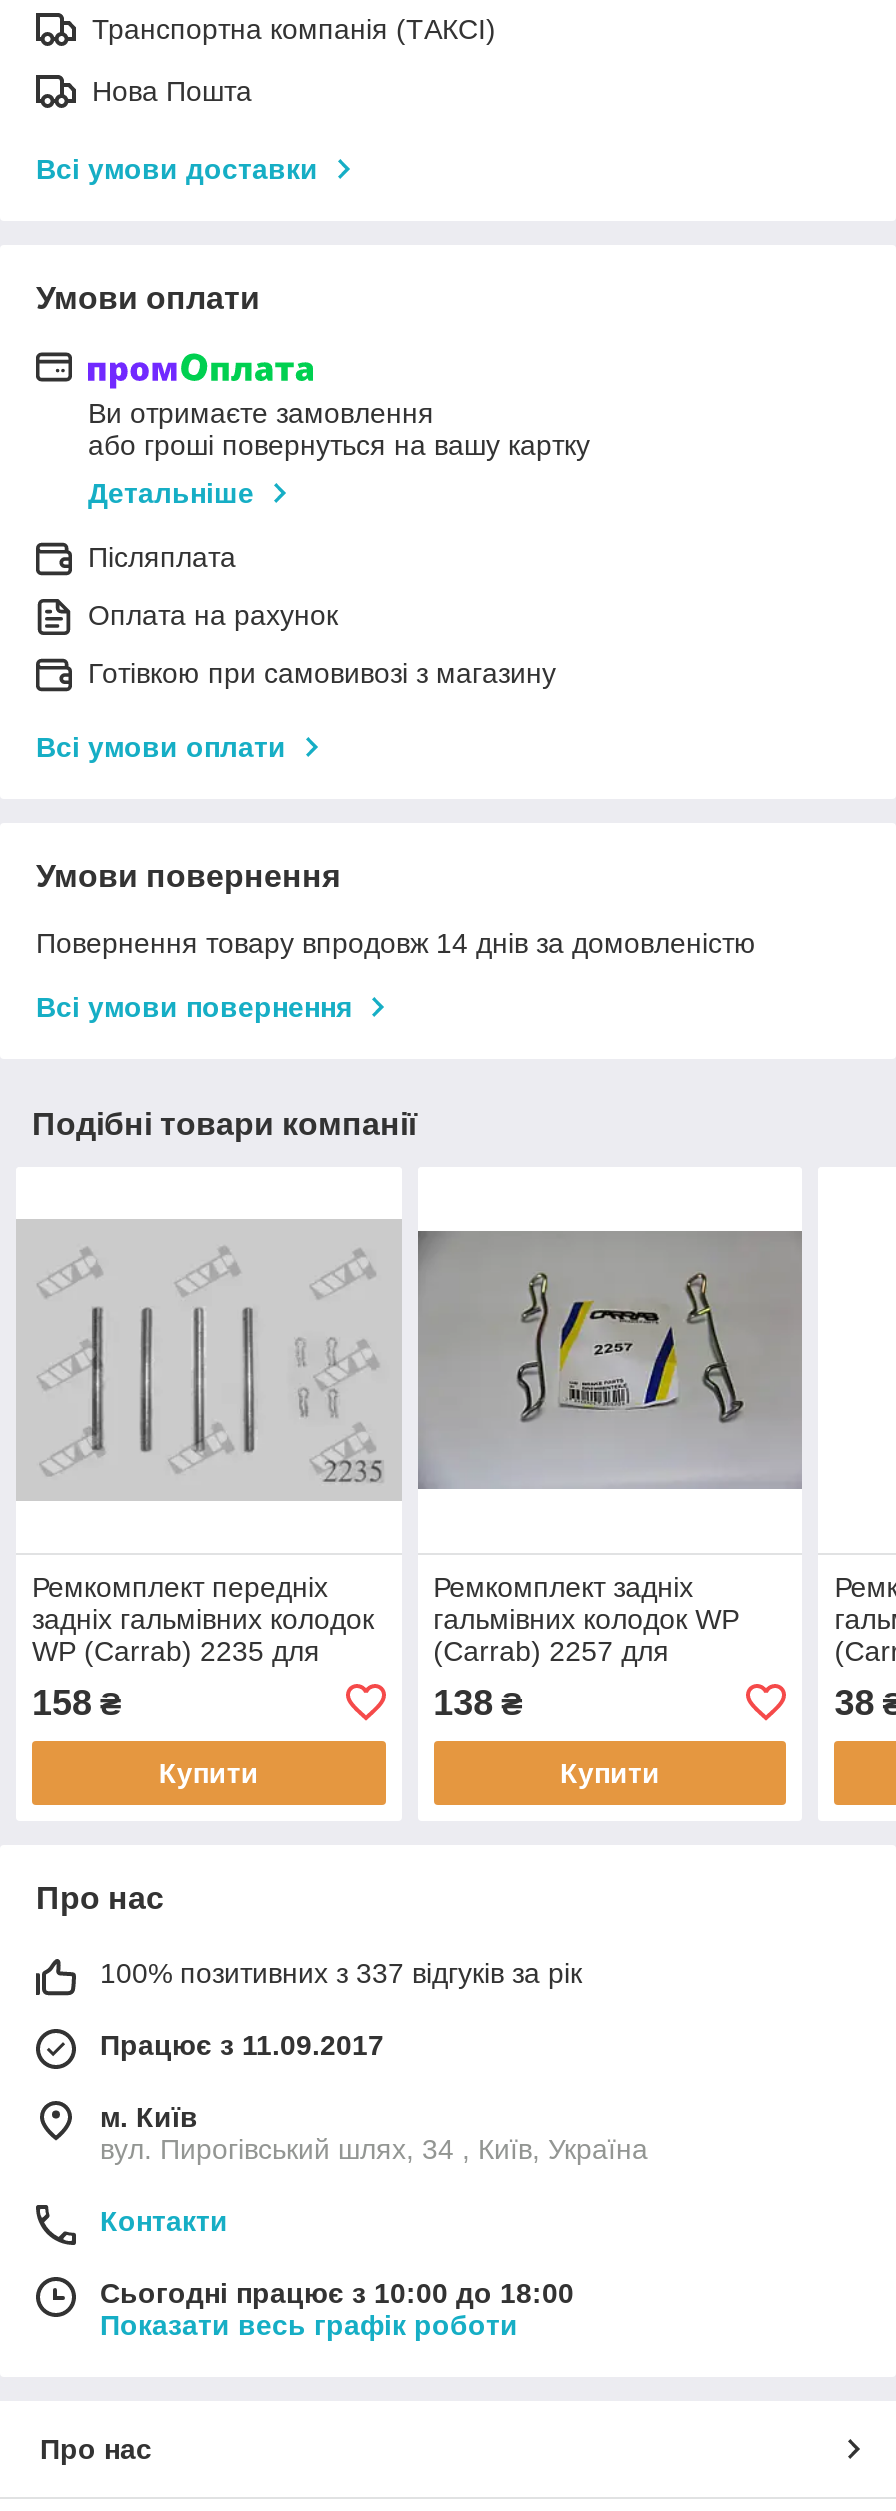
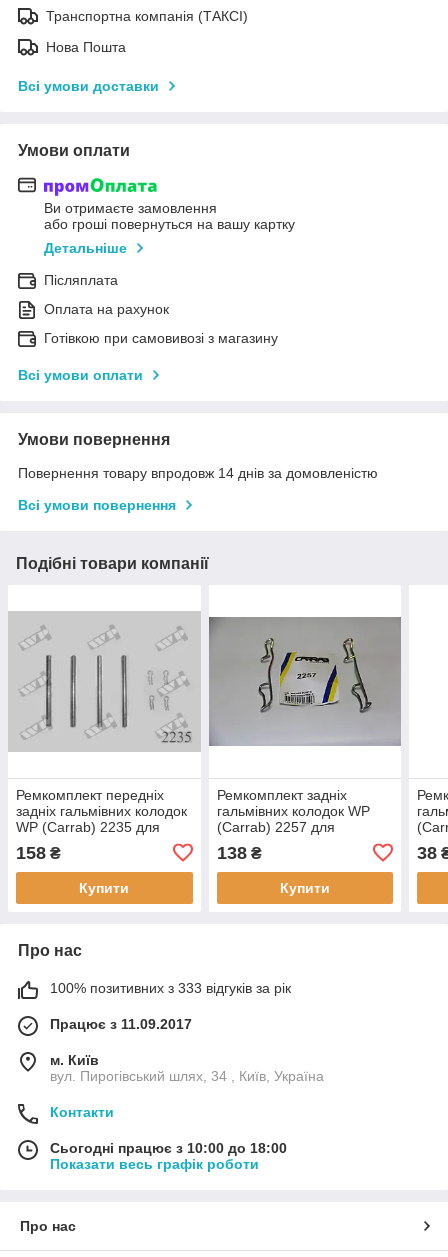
- 100% позитивних з 337 відгуків за рік
+ 100% позитивних з 333 відгуків за рік
